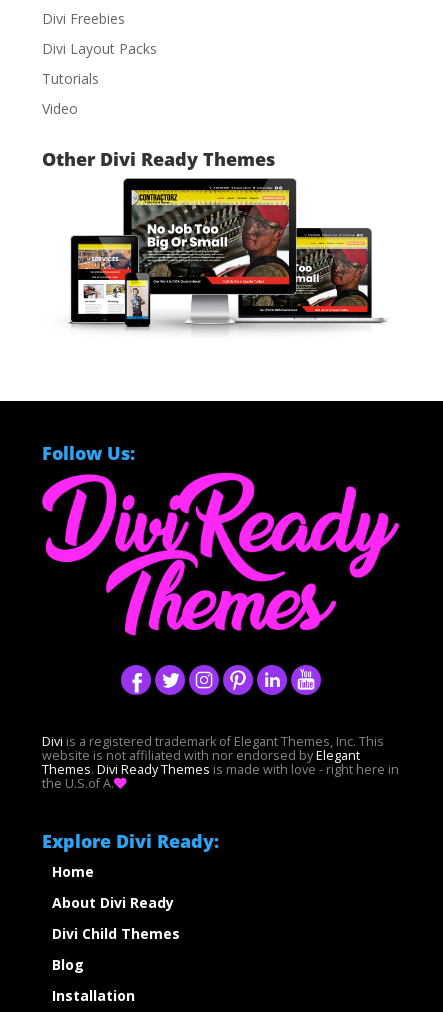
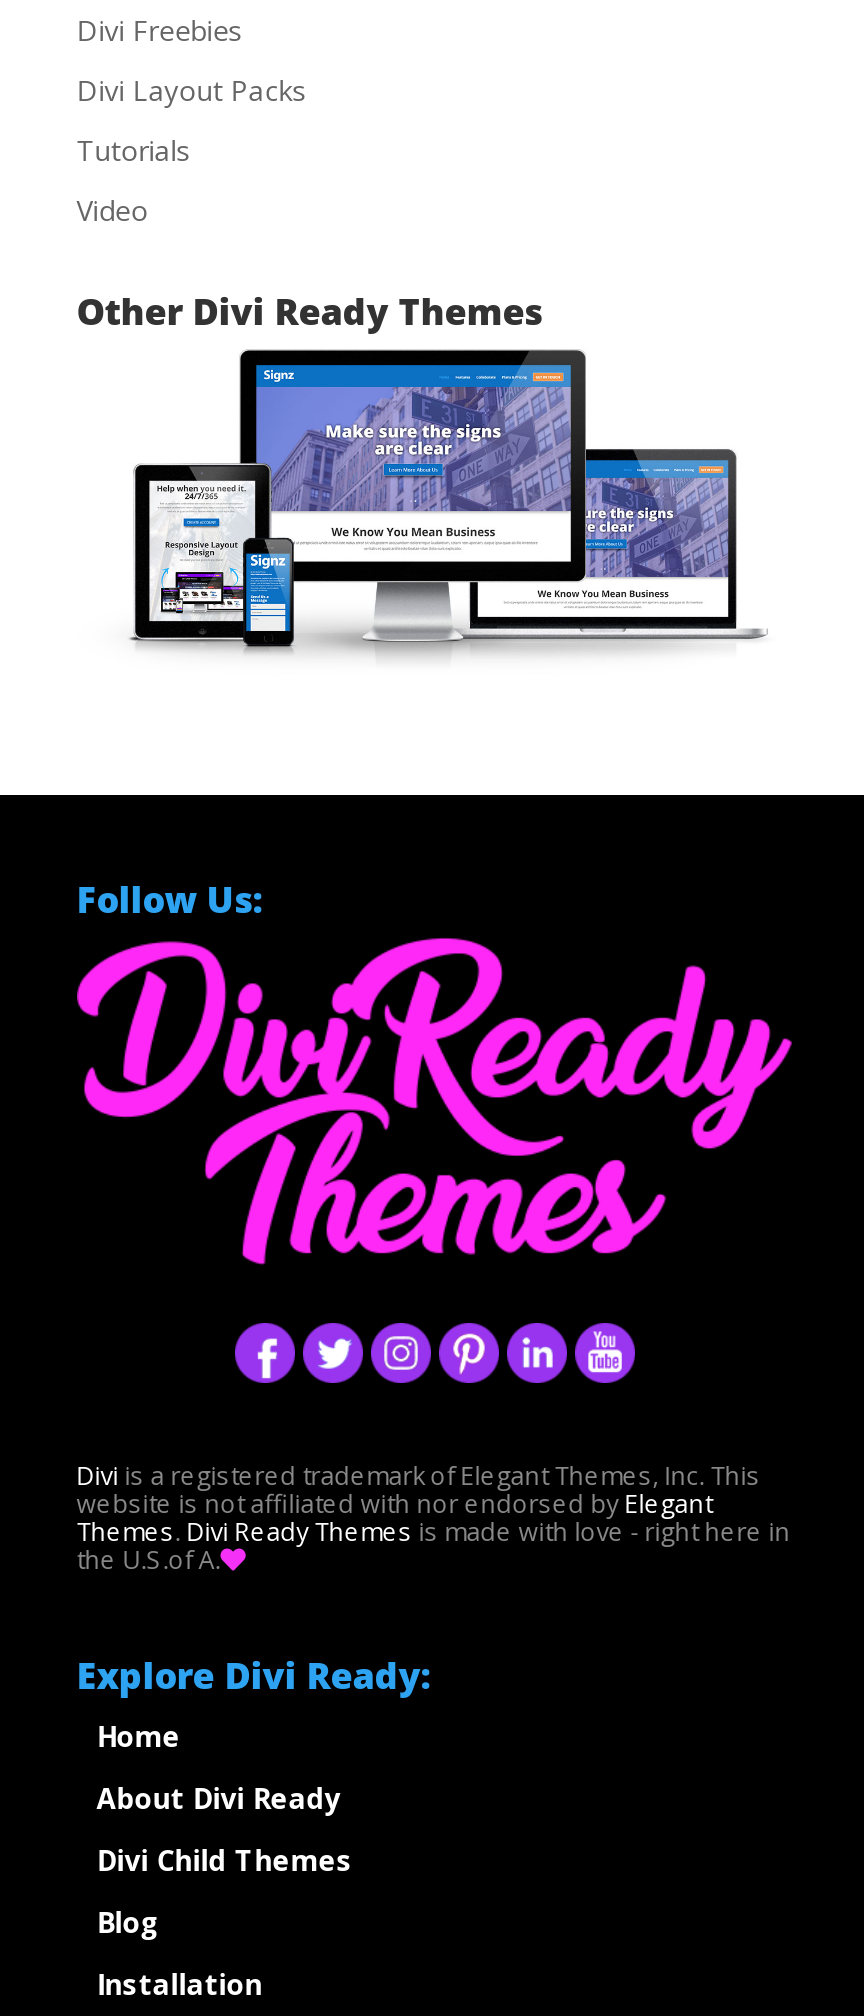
- [image]
+ [image]
